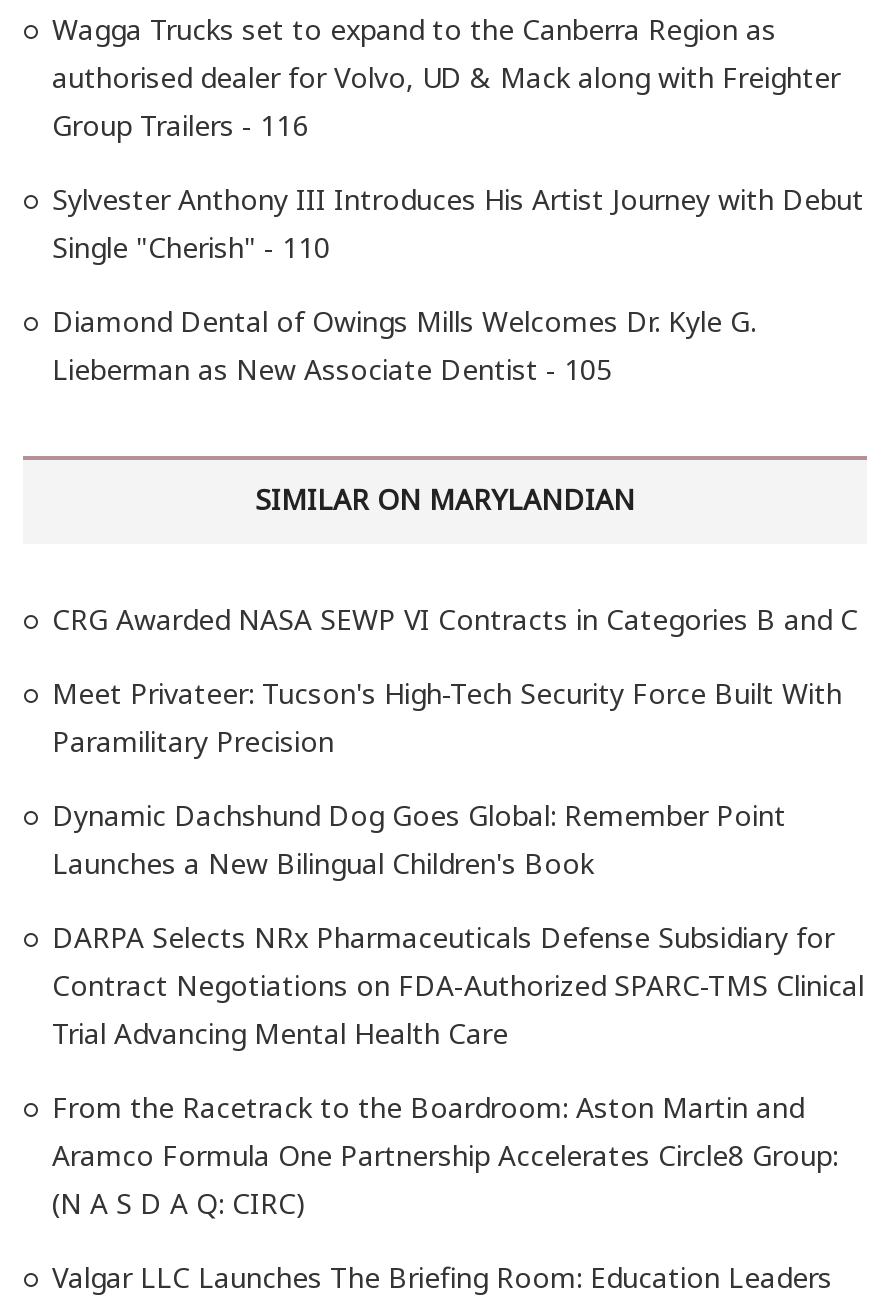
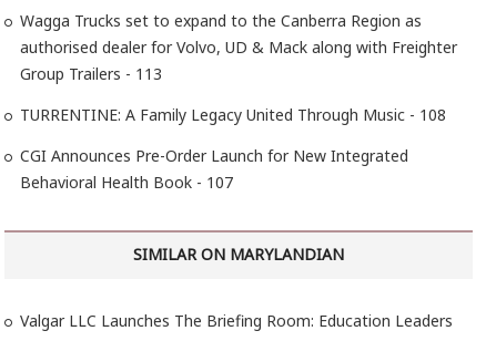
- Group Trailers - 116
+ Group Trailers - 113

- Sylvester Anthony III Introduces His Artist Journey with Debut
- Single "Cherish" - 110
+ TURRENTINE: A Family Legacy United Through Music - 108

- Diamond Dental of Owings Mills Welcomes Dr. Kyle G.
- Lieberman as New Associate Dentist - 105
+ CGI Announces Pre-Order Launch for New Integrated
+ Behavioral Health Book - 107

- CRG Awarded NASA SEWP VI Contracts in Categories B and C
- Meet Privateer: Tucson's High-Tech Security Force Built With
- Paramilitary Precision
- Dynamic Dachshund Dog Goes Global: Remember Point
- Launches a New Bilingual Children's Book
- DARPA Selects NRx Pharmaceuticals Defense Subsidiary for
- Contract Negotiations on FDA-Authorized SPARC-TMS Clinical
- Trial Advancing Mental Health Care
- From the Racetrack to the Boardroom: Aston Martin and
- Aramco Formula One Partnership Accelerates Circle8 Group:
- (N A S D A Q: CIRC)
